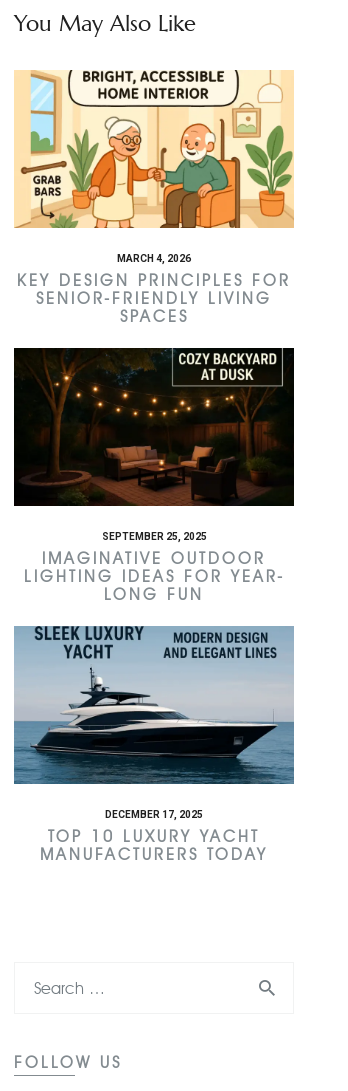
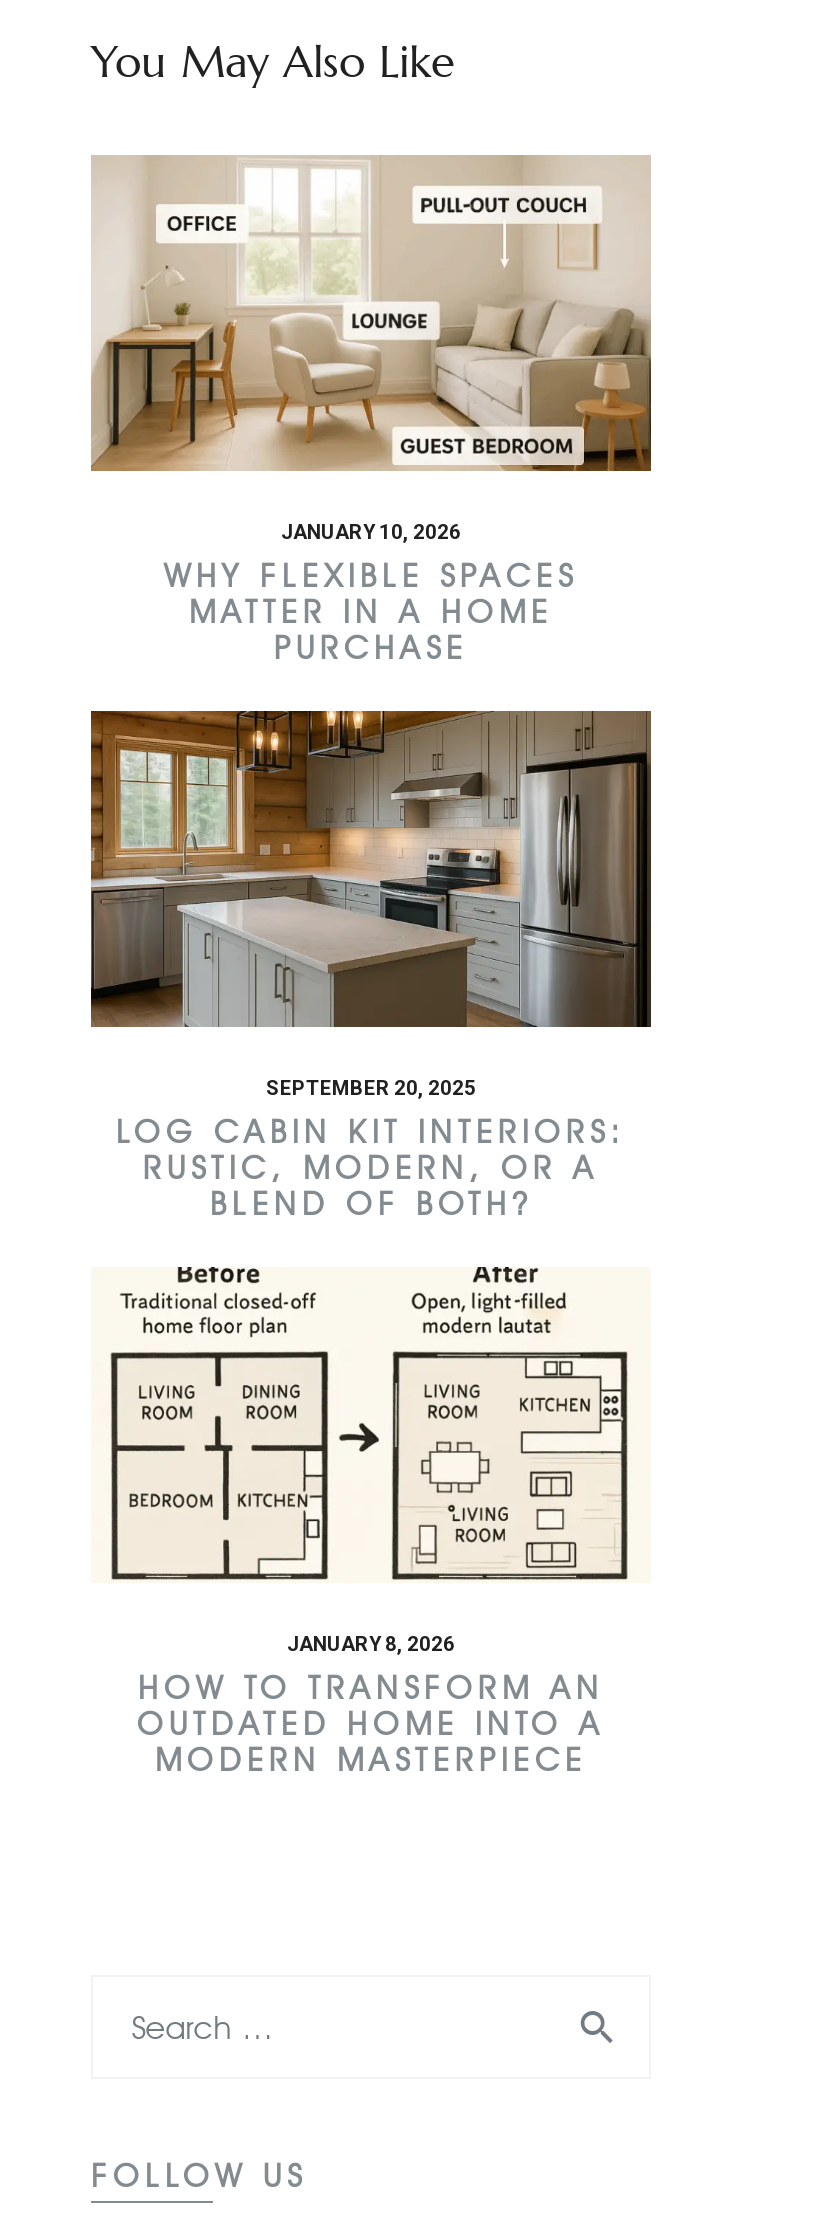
- [image]
- MARCH 4, 2026
- KEY DESIGN PRINCIPLES FOR
- SENIOR-FRIENDLY LIVING
- SPACES
+ [image]
+ JANUARY 10, 2026
+ WHY FLEXIBLE SPACES
+ MATTER IN A HOME
+ PURCHASE

- [image]
- SEPTEMBER 25, 2025
- IMAGINATIVE OUTDOOR
- LIGHTING IDEAS FOR YEAR-
- LONG FUN
+ [image]
+ SEPTEMBER 20, 2025
+ LOG CABIN KIT INTERIORS:
+ RUSTIC, MODERN, OR A
+ BLEND OF BOTH?

- [image]
- DECEMBER 17, 2025
- TOP 10 LUXURY YACHT
- MANUFACTURERS TODAY
+ [image]
+ JANUARY 8, 2026
+ HOW TO TRANSFORM AN
+ OUTDATED HOME INTO A
+ MODERN MASTERPIECE
